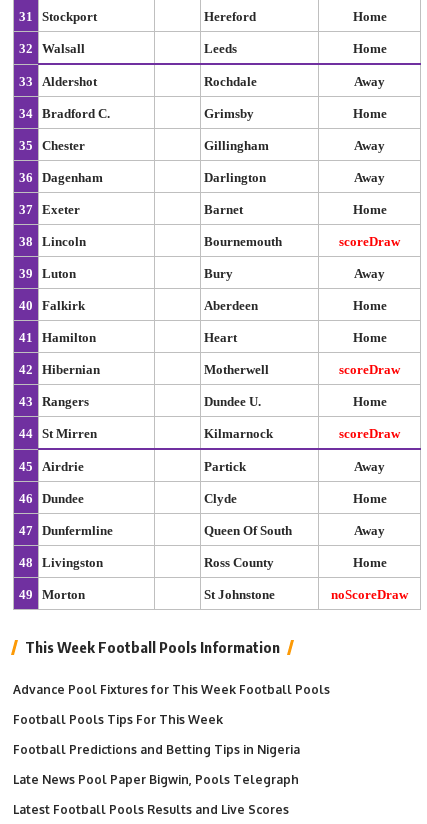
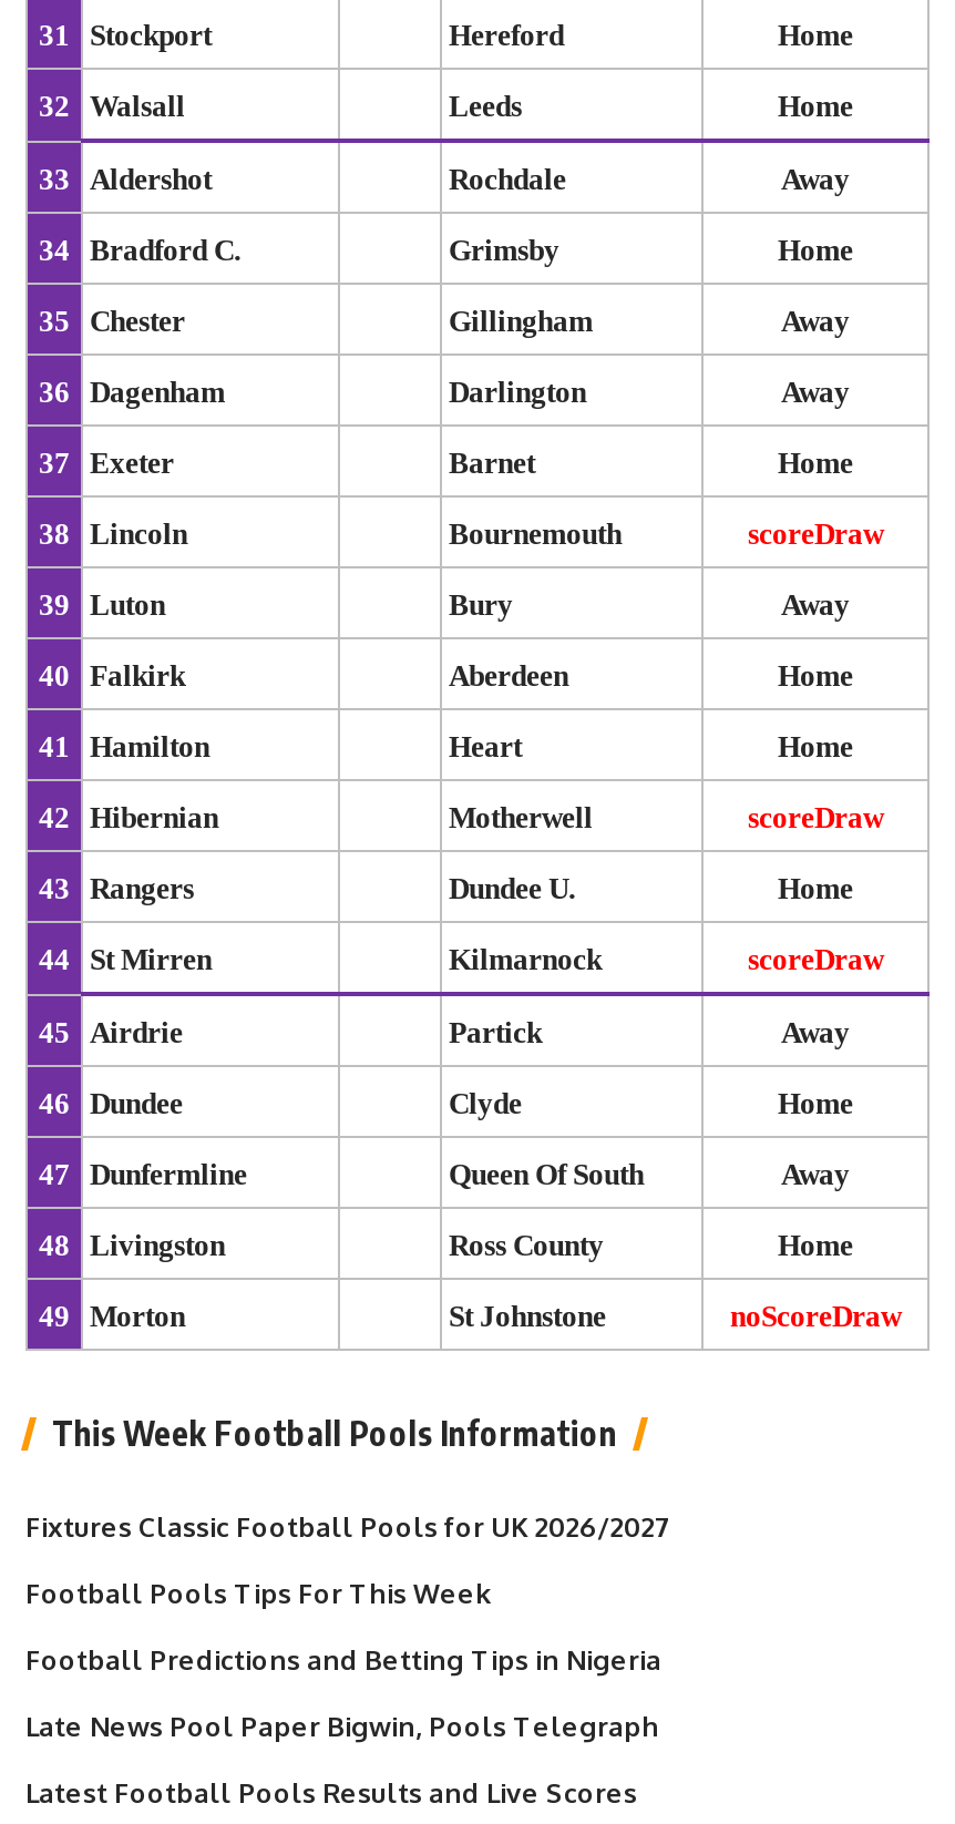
- Advance Pool Fixtures for This Week Football Pools
+ Fixtures Classic Football Pools for UK 2026/2027
